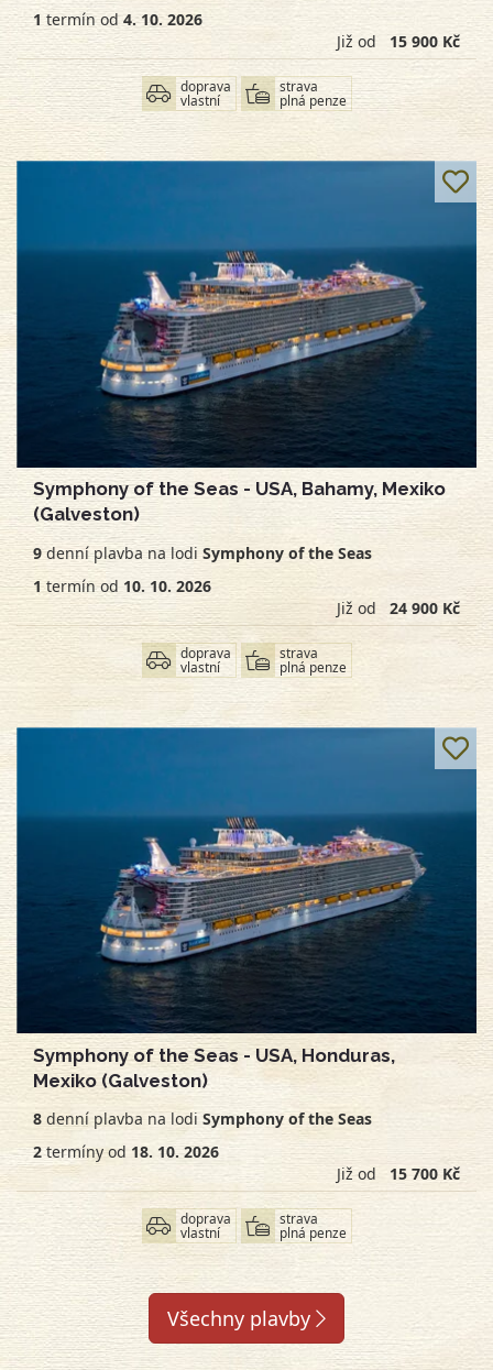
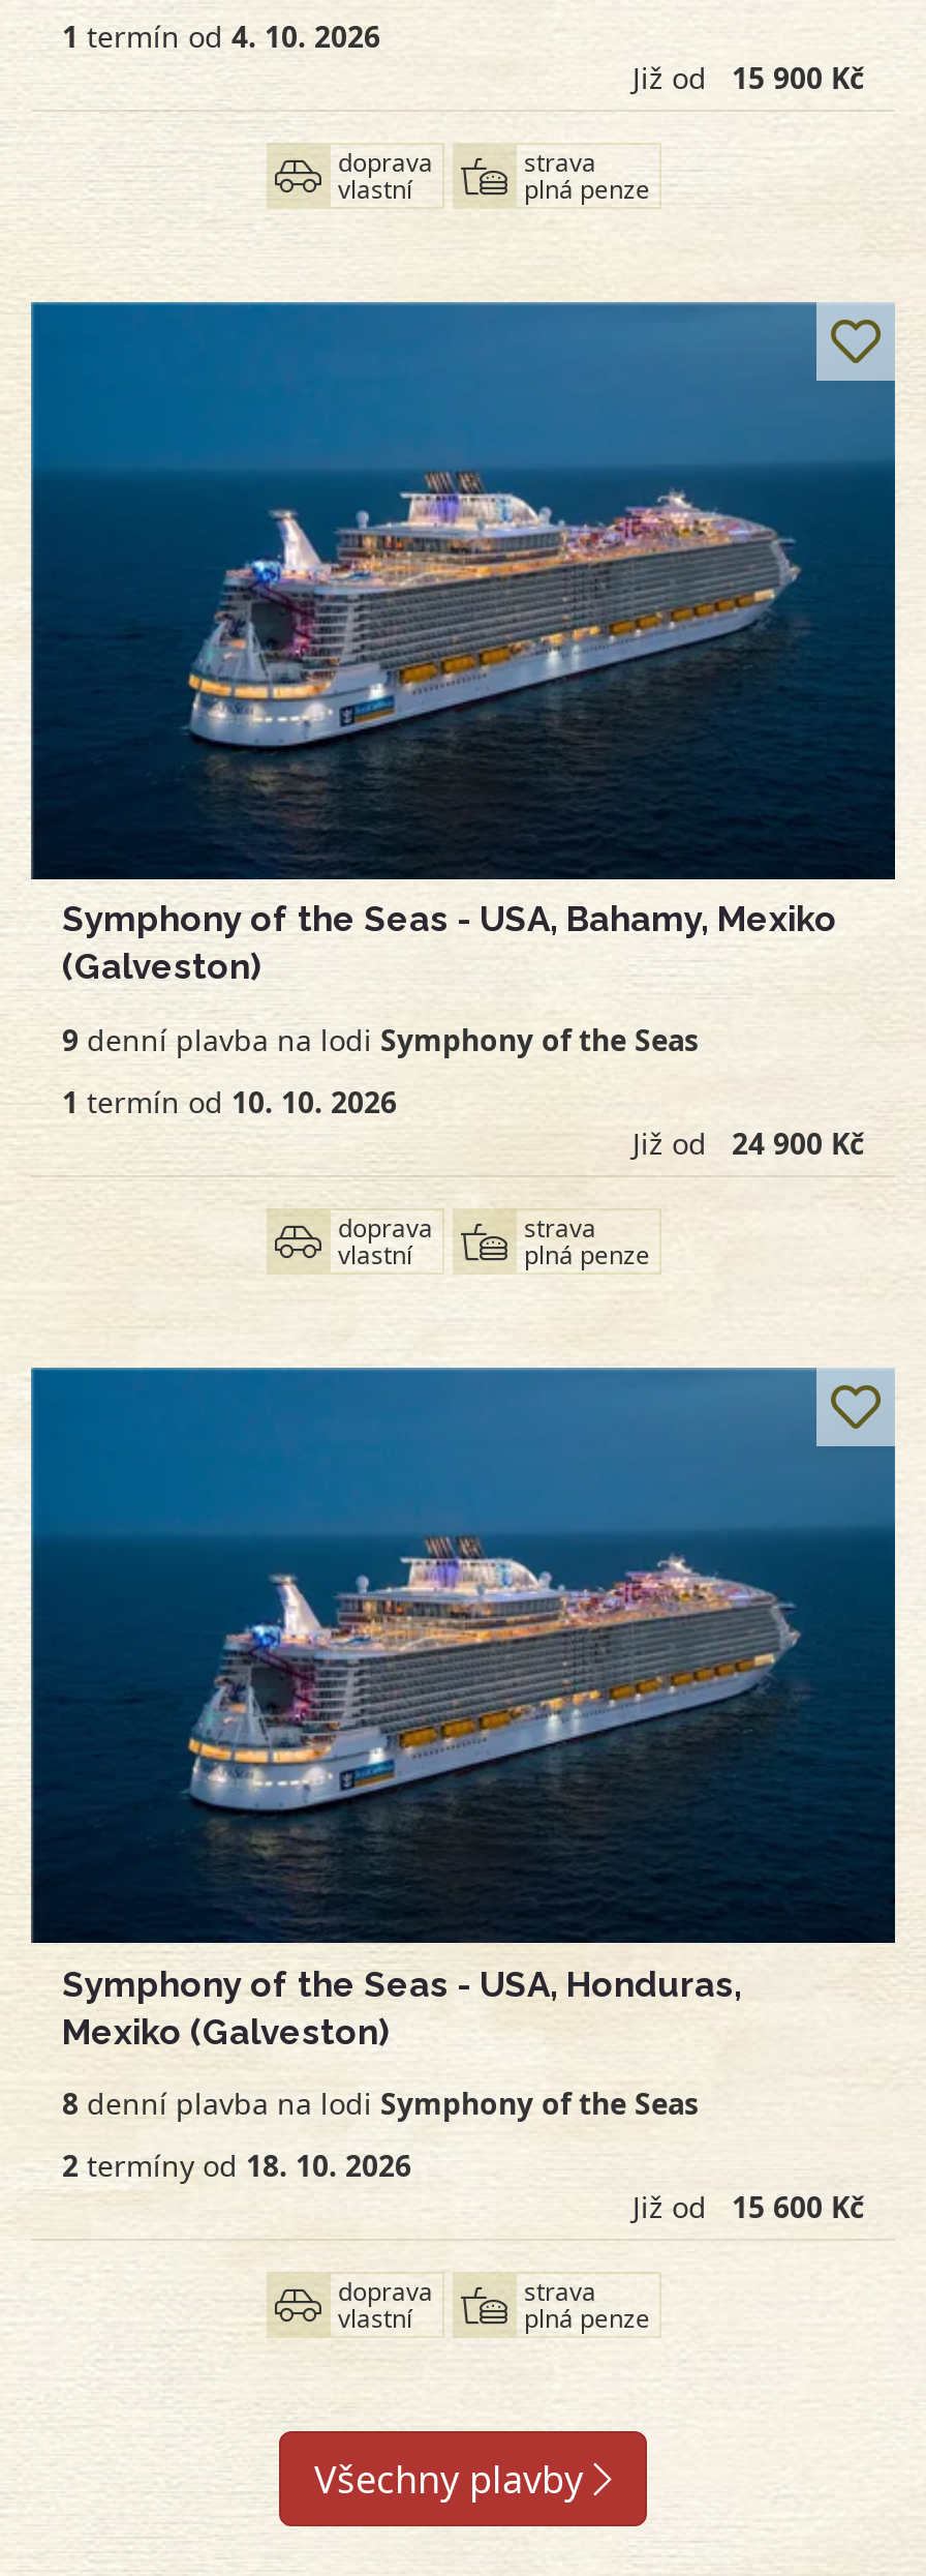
- Již od 15 700 Kč
+ Již od 15 600 Kč
